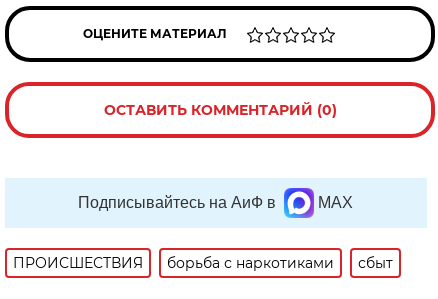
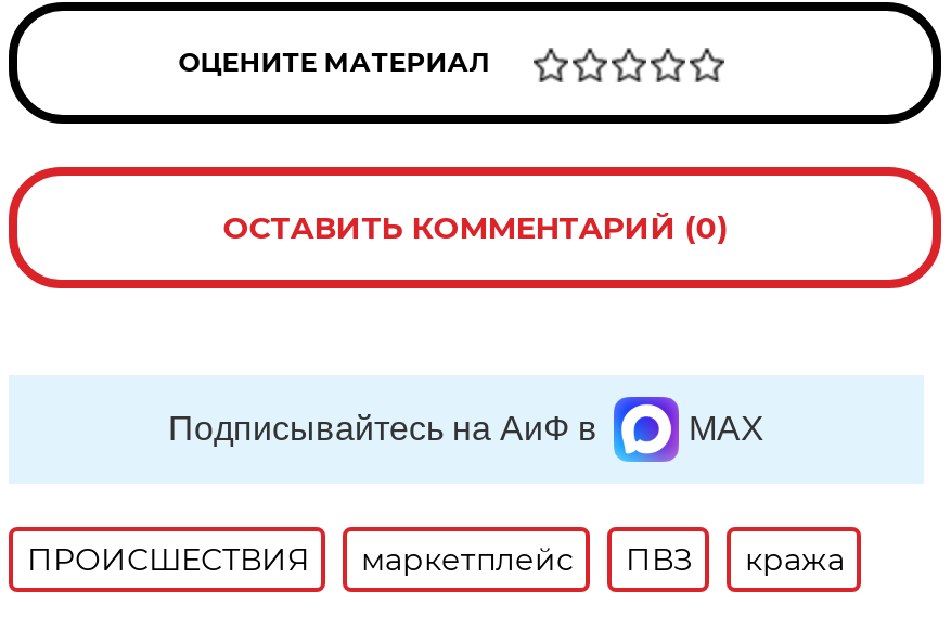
- борьба с наркотиками
- сбыт
+ маркетплейс
+ ПВЗ
+ кража
